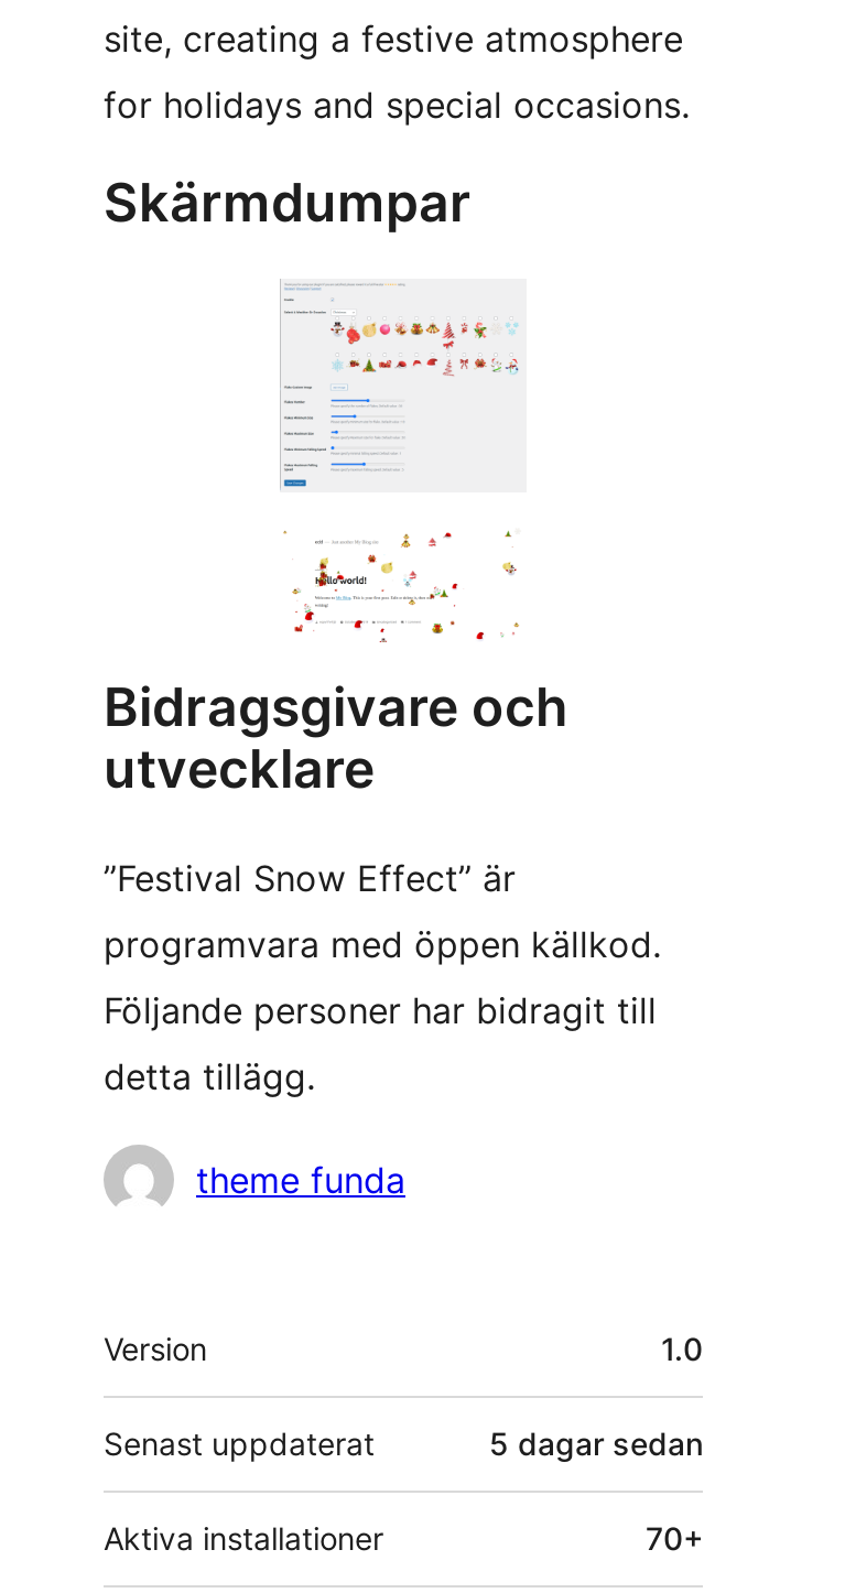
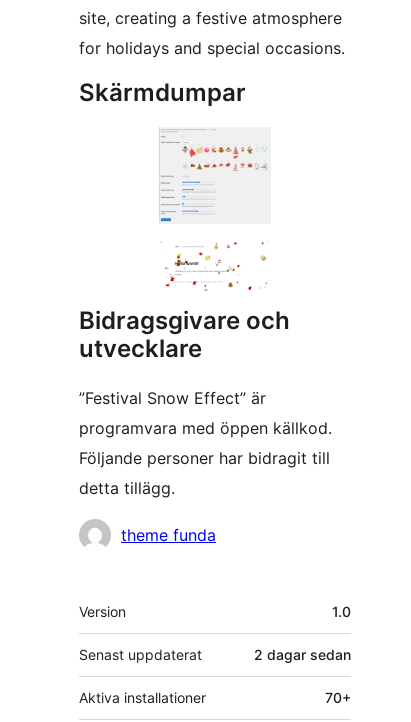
- 5 dagar sedan
+ 2 dagar sedan
